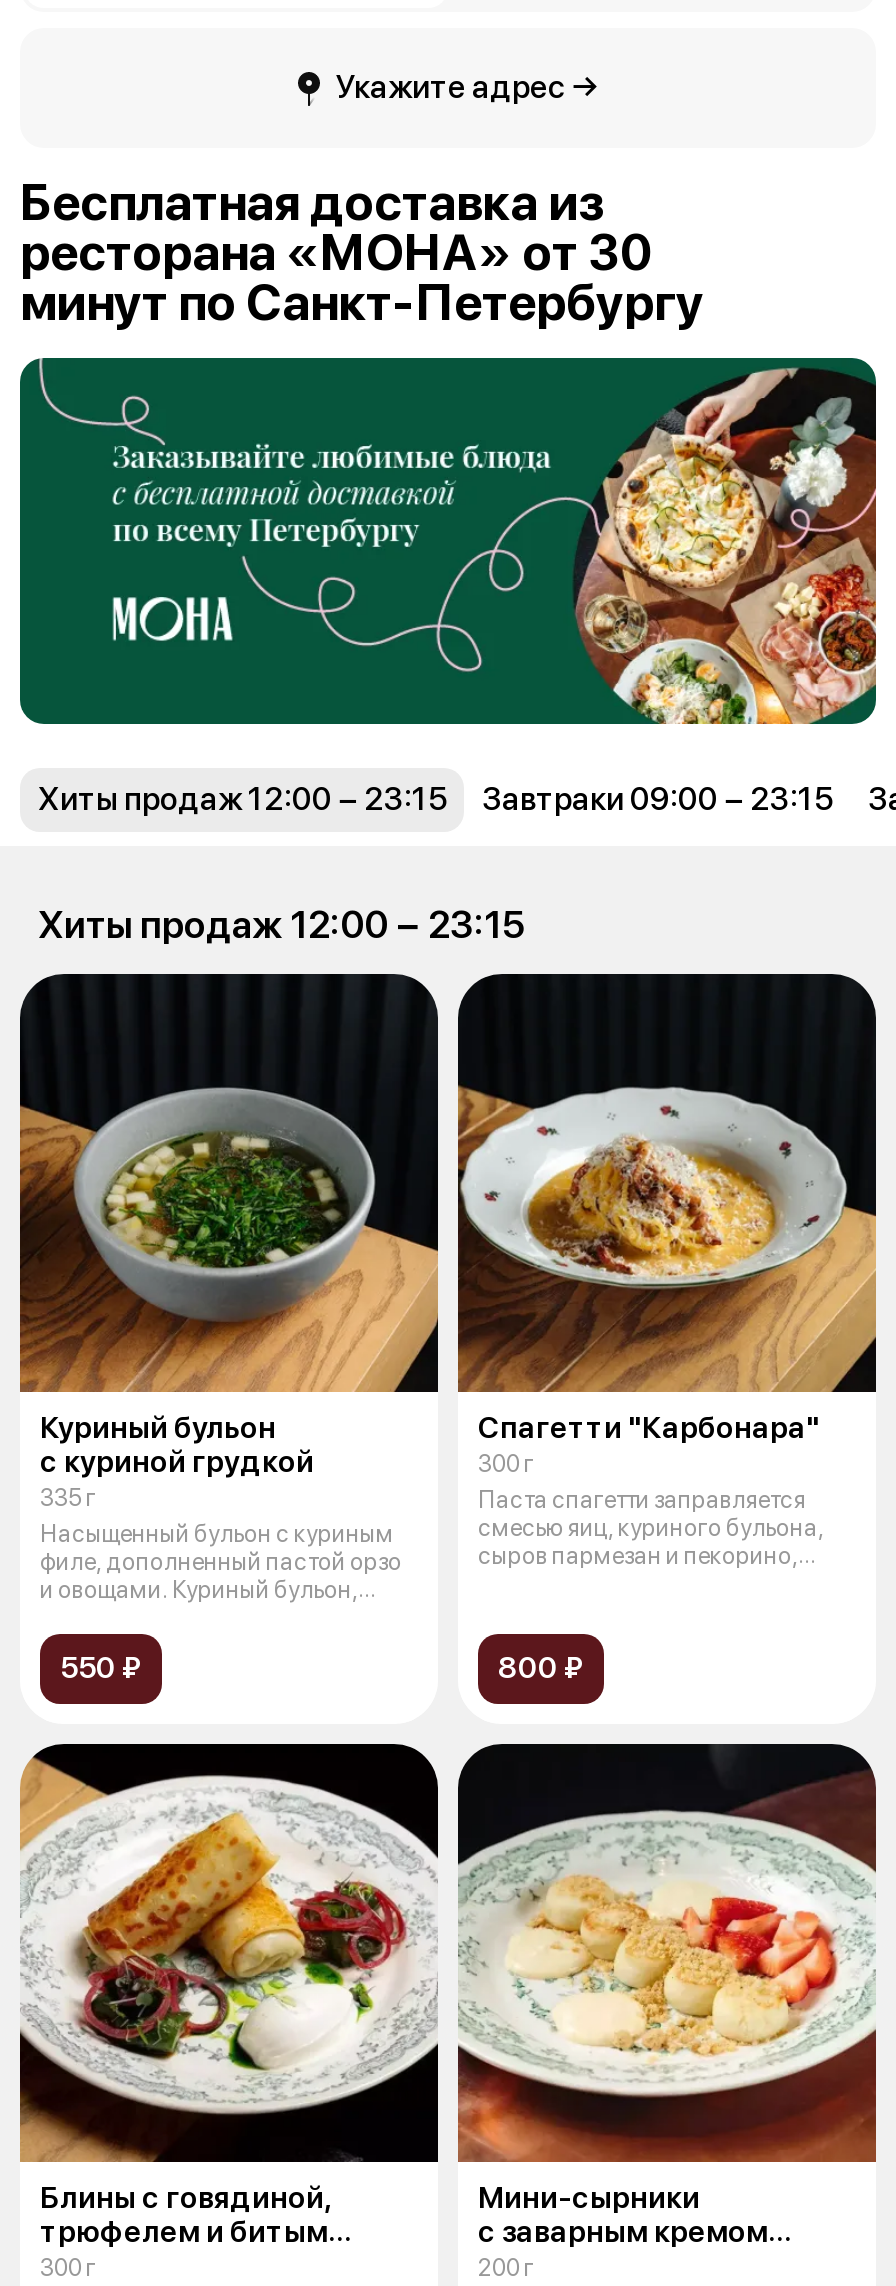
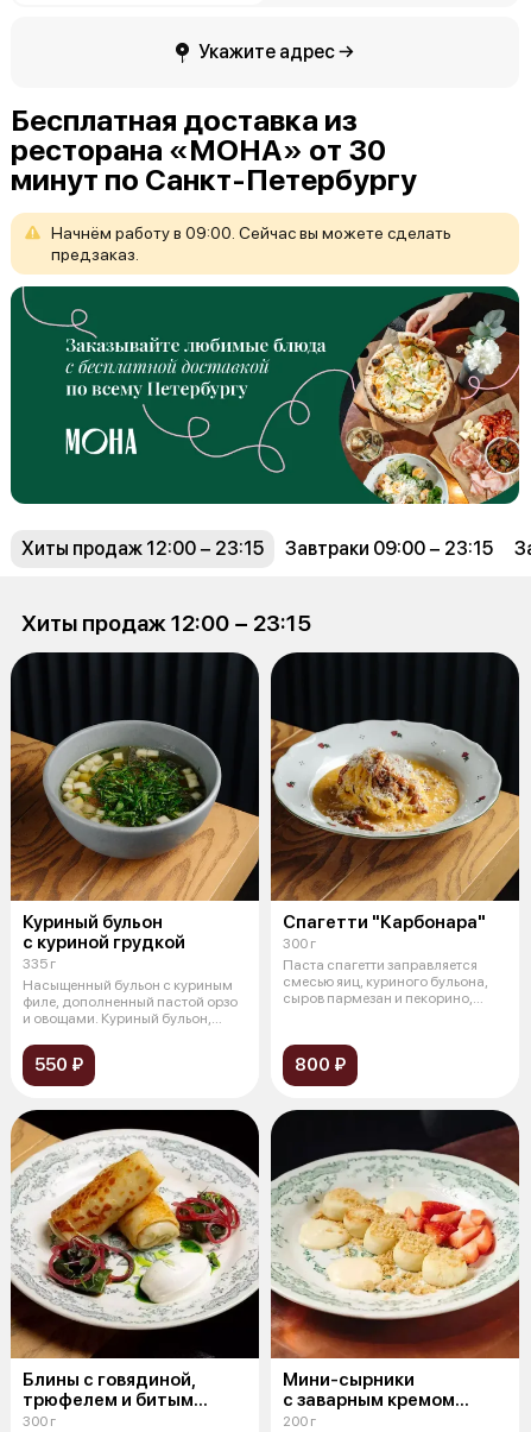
+ Начнём работу в 09:00. Сейчас вы можете сделать
+ предзаказ.
